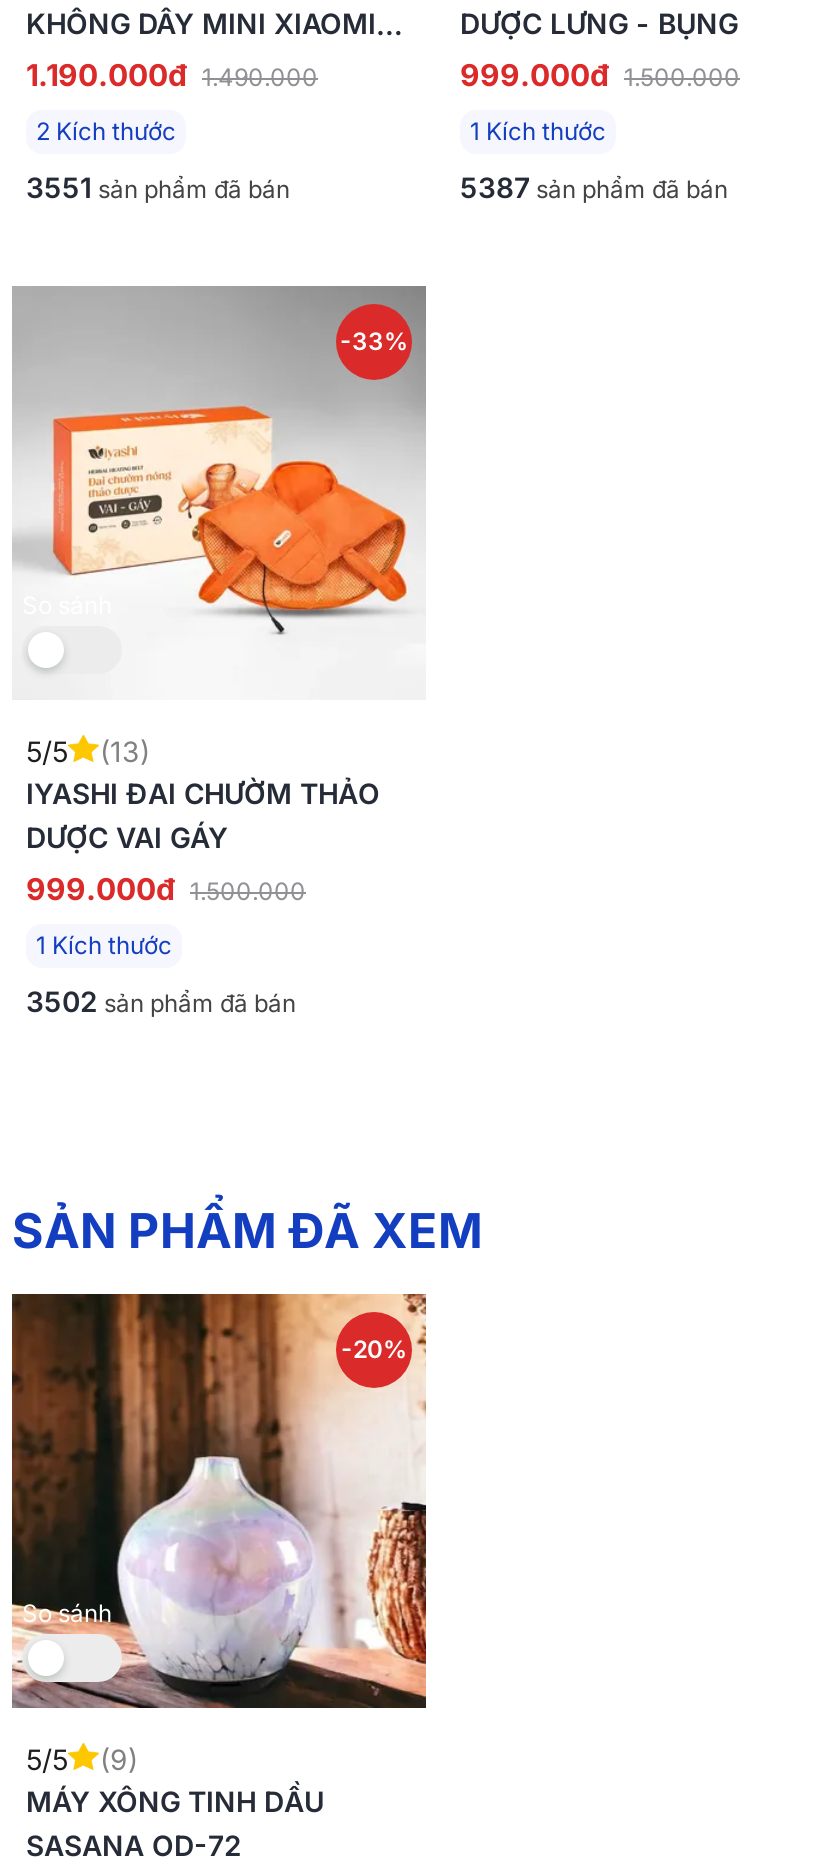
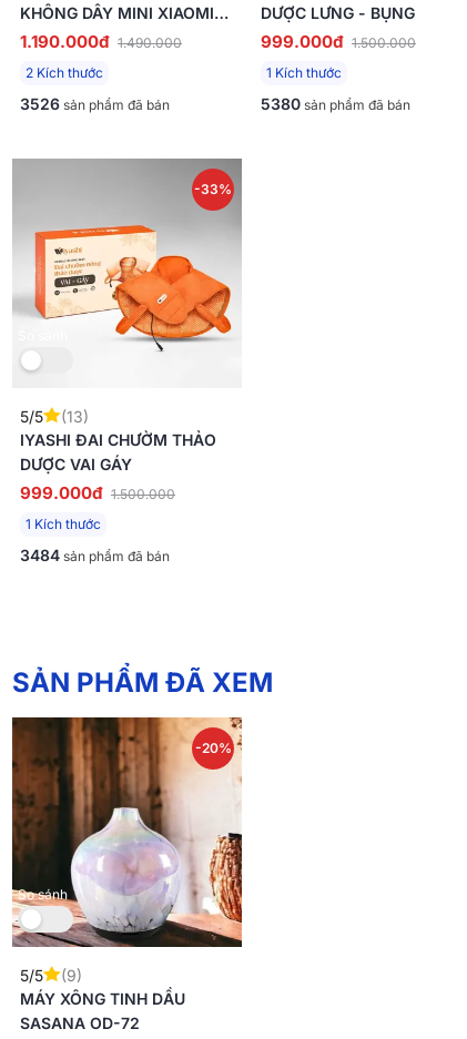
- 3551 sản phẩm đã bán
+ 3526 sản phẩm đã bán

- 5387 sản phẩm đã bán
+ 5380 sản phẩm đã bán

- 3502 sản phẩm đã bán
+ 3484 sản phẩm đã bán
